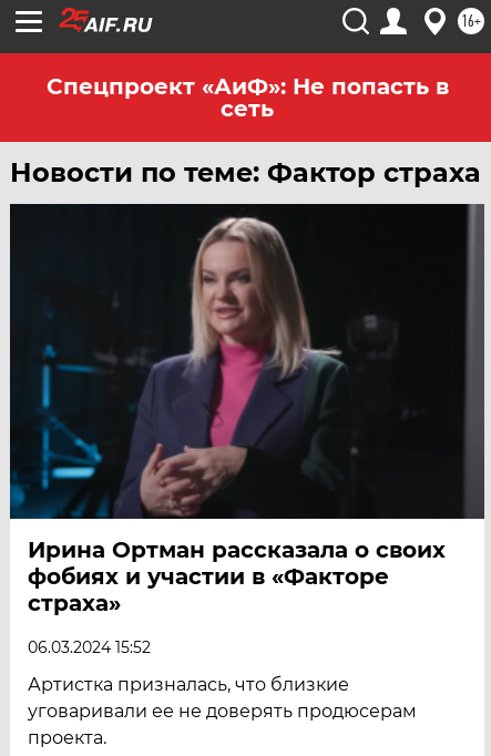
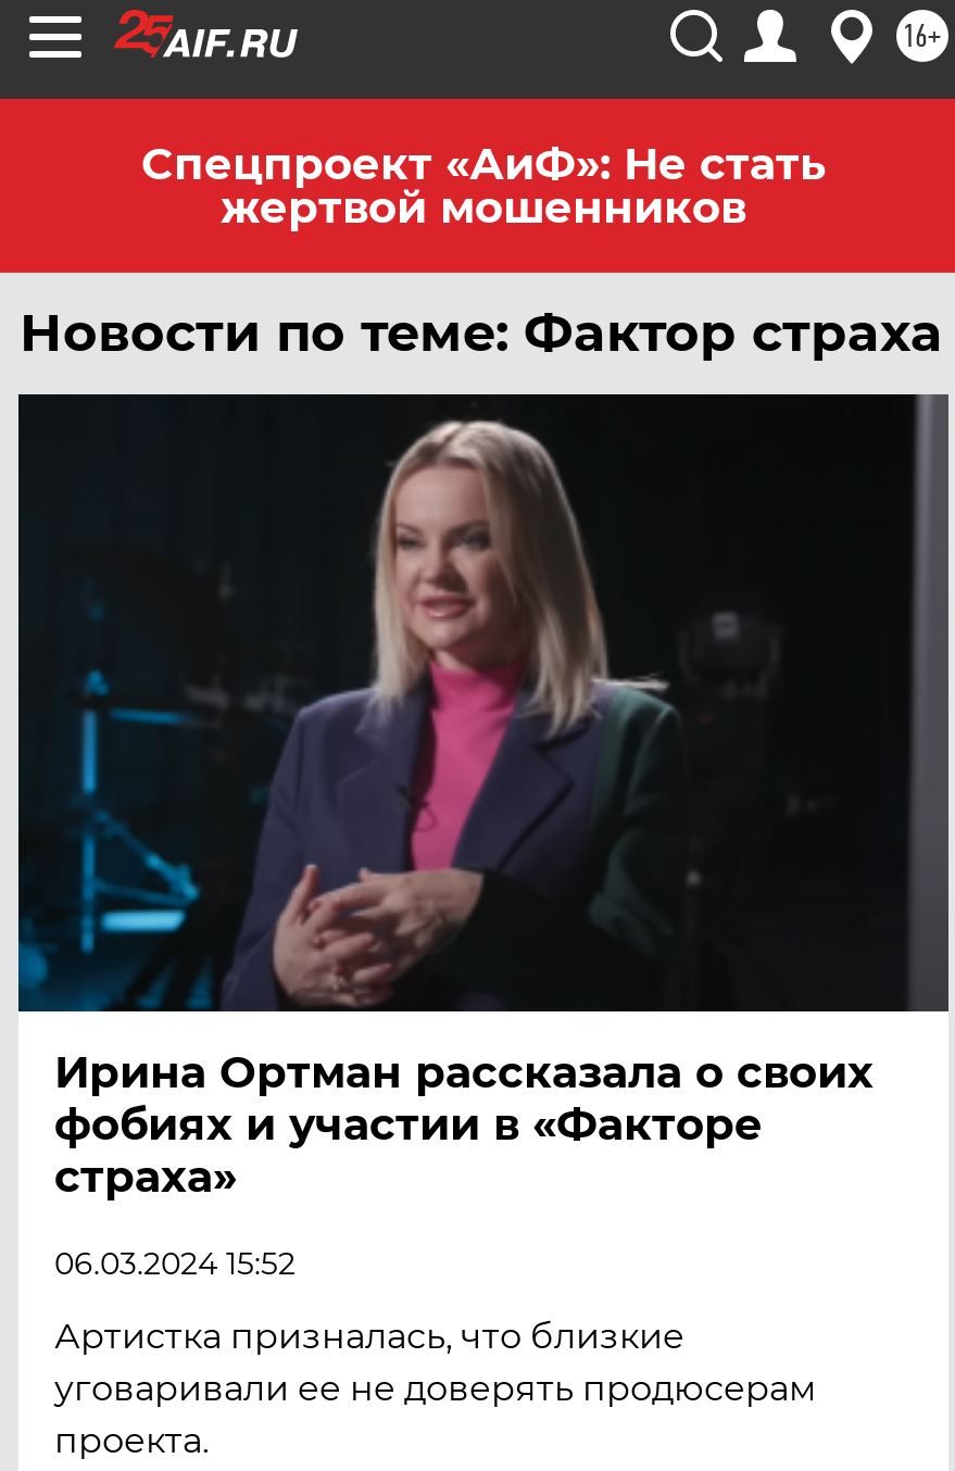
- Спецпроект «АиФ»: Не попасть в
- сеть
+ Спецпроект «АиФ»: Не стать
+ жертвой мошенников
